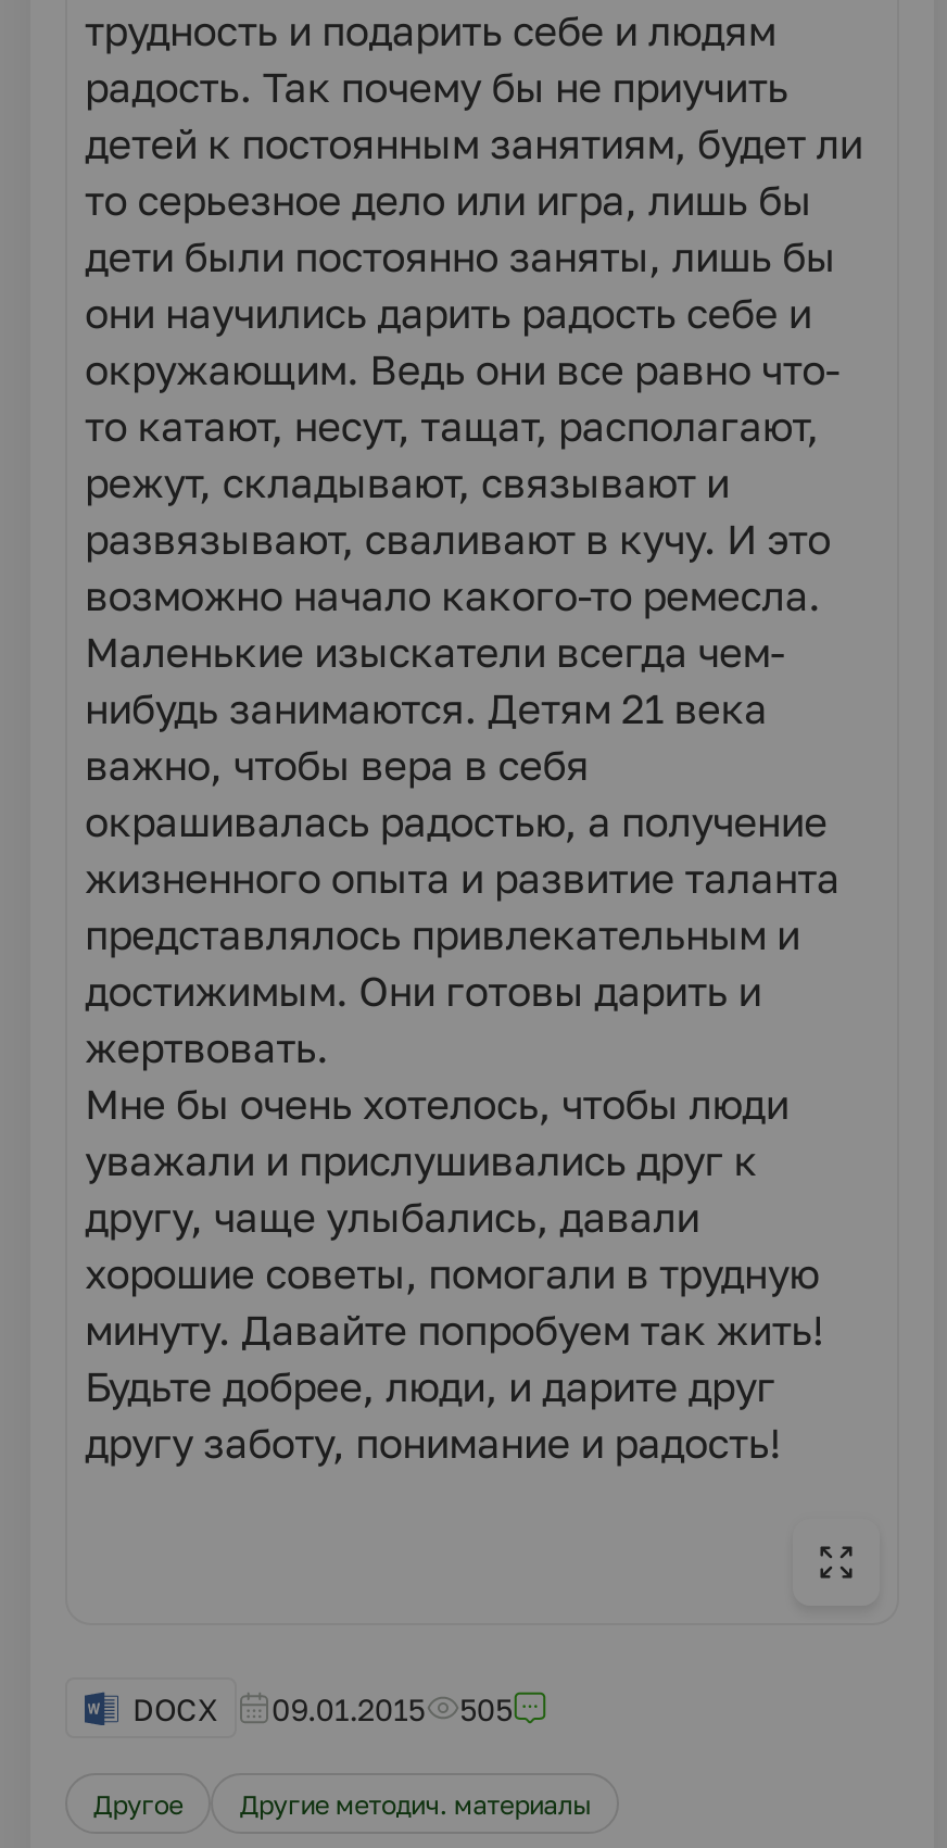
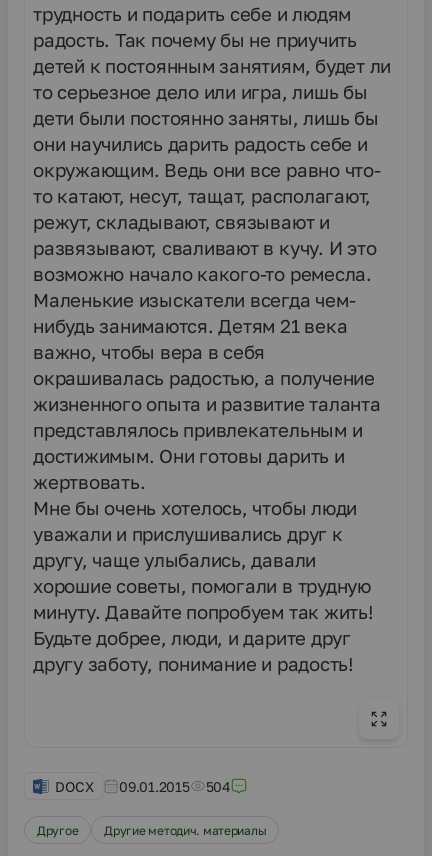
- DOCX 09.01.2015 505
+ DOCX 09.01.2015 504
